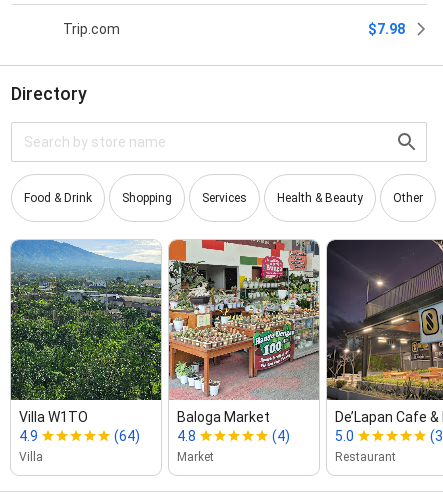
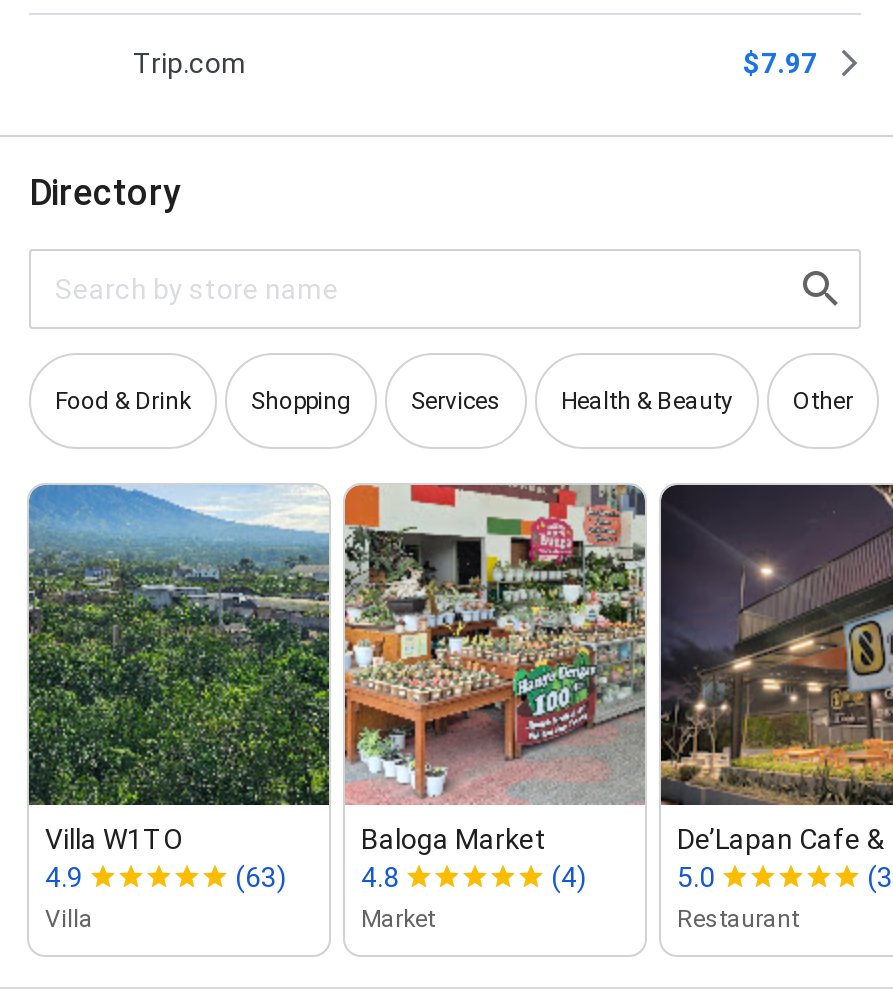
- $7.98
+ $7.97

- (64)
+ (63)
